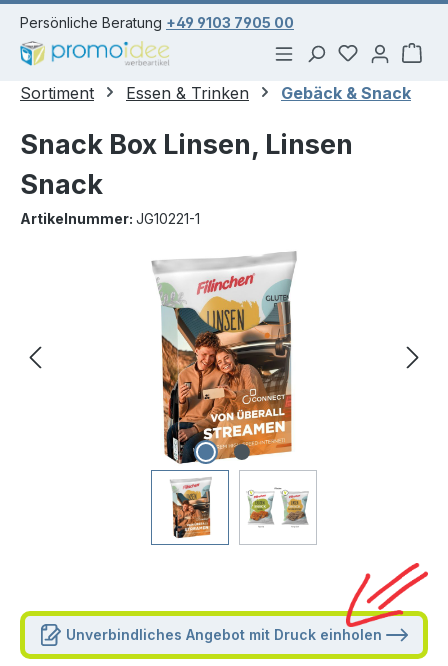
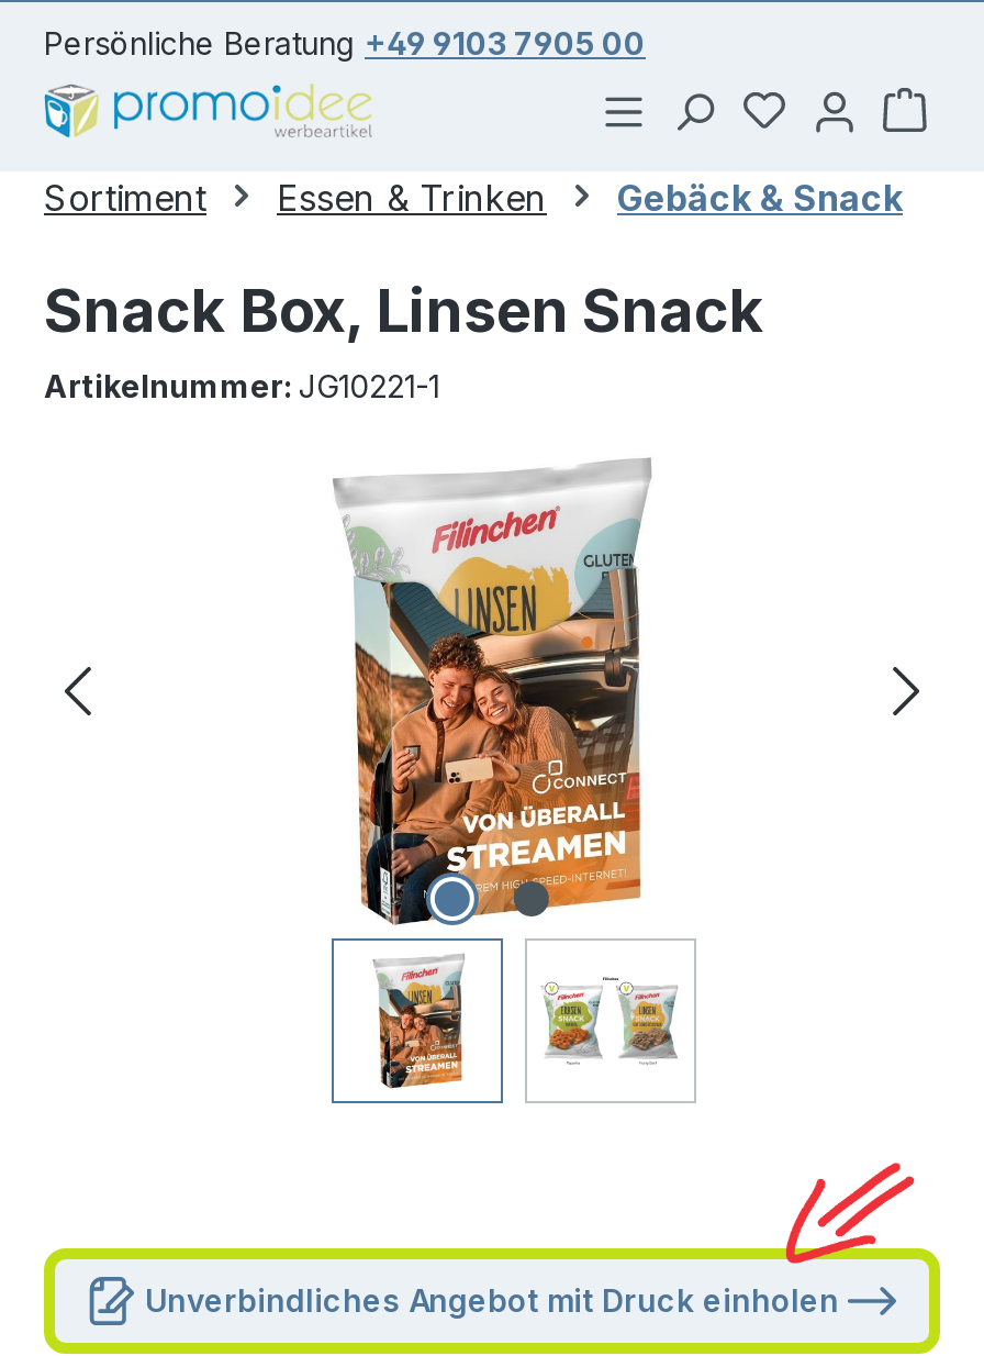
- Snack Box Linsen, Linsen
- Snack
+ Snack Box, Linsen Snack

- [image]
+ [image]
